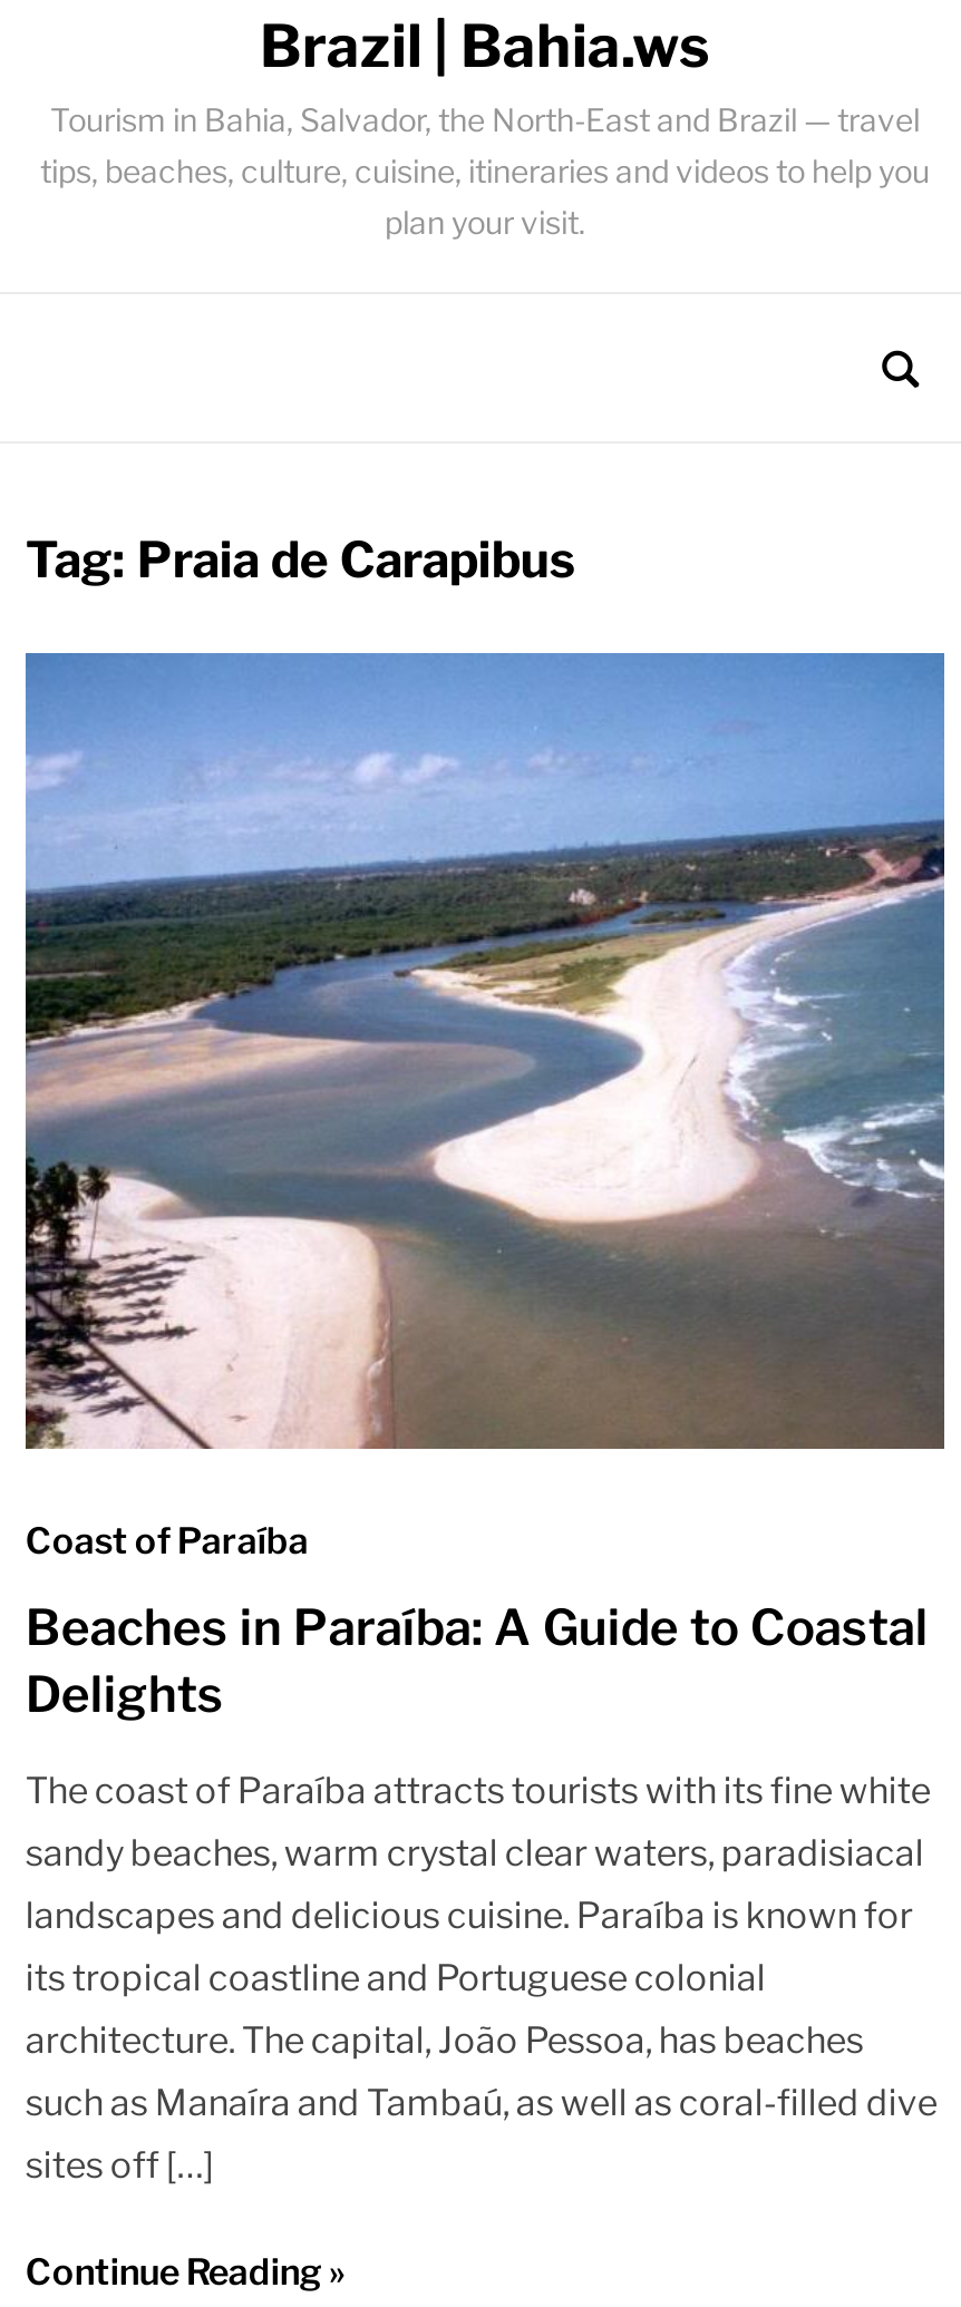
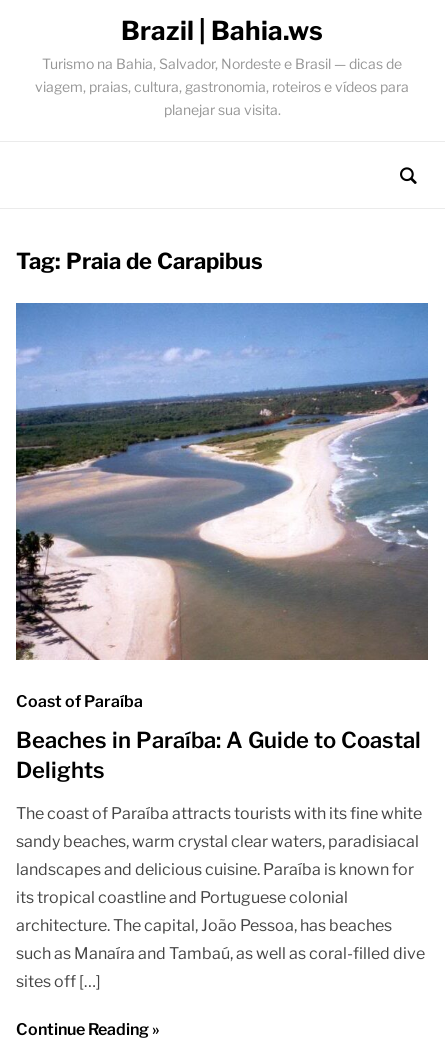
- Tourism in Bahia, Salvador, the North-East and Brazil — travel
- tips, beaches, culture, cuisine, itineraries and videos to help you
- plan your visit.
+ Turismo na Bahia, Salvador, Nordeste e Brasil — dicas de
+ viagem, praias, cultura, gastronomia, roteiros e vídeos para
+ planejar sua visita.
